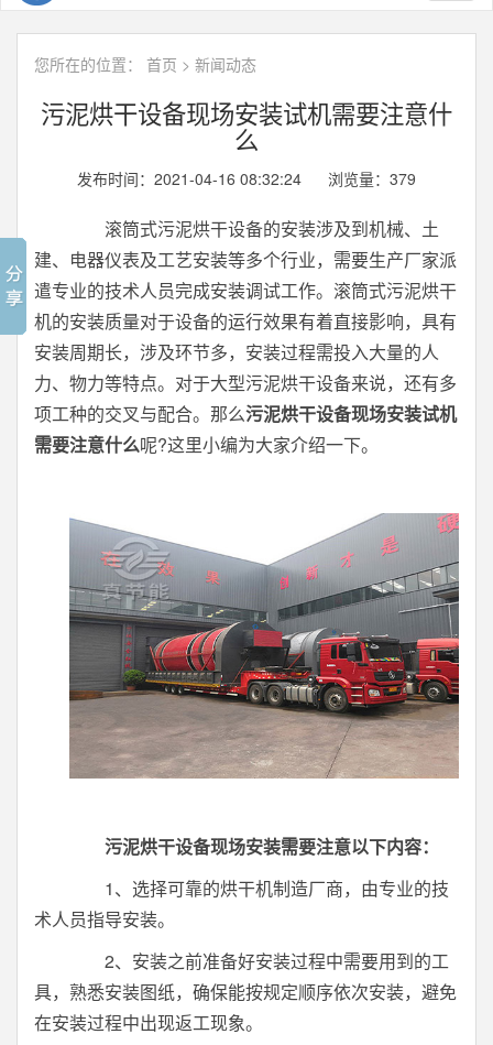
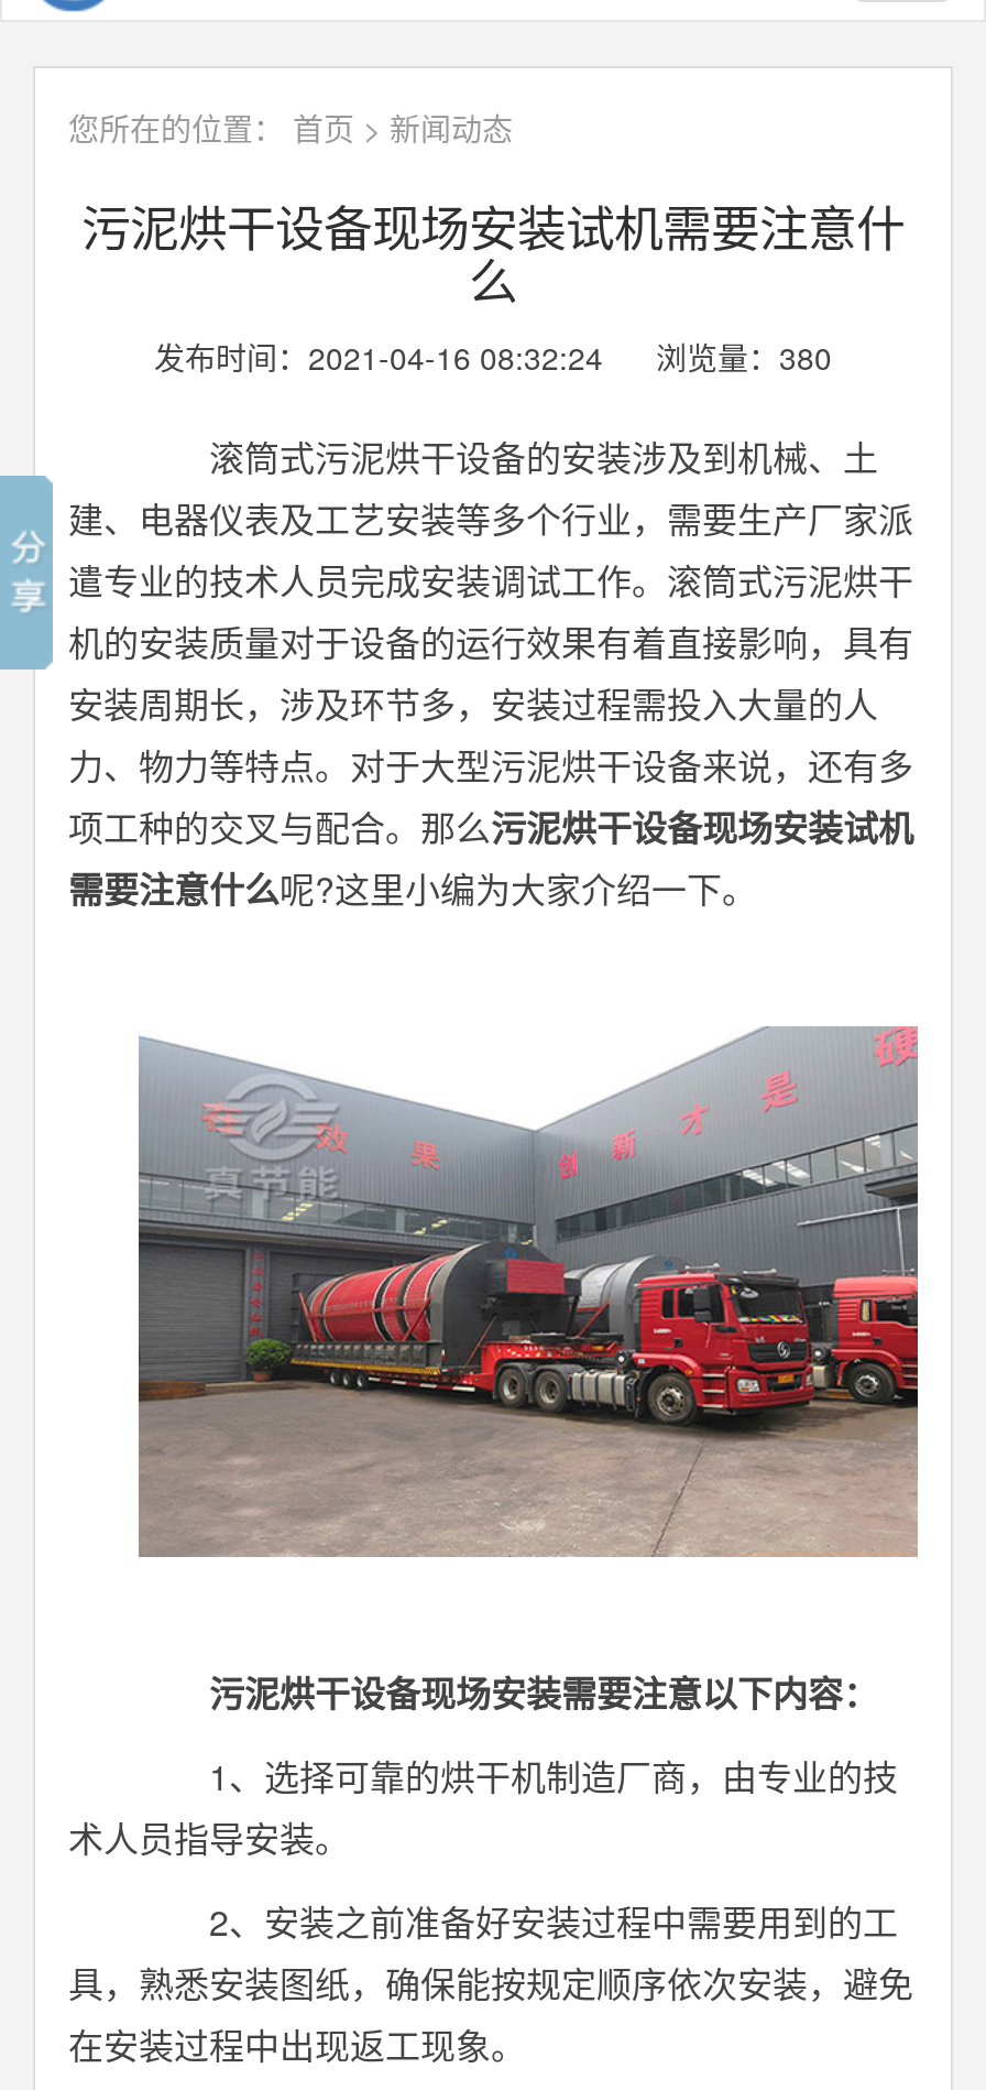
- 发布时间：2021-04-16 08:32:24 浏览量：379
+ 发布时间：2021-04-16 08:32:24 浏览量：380
